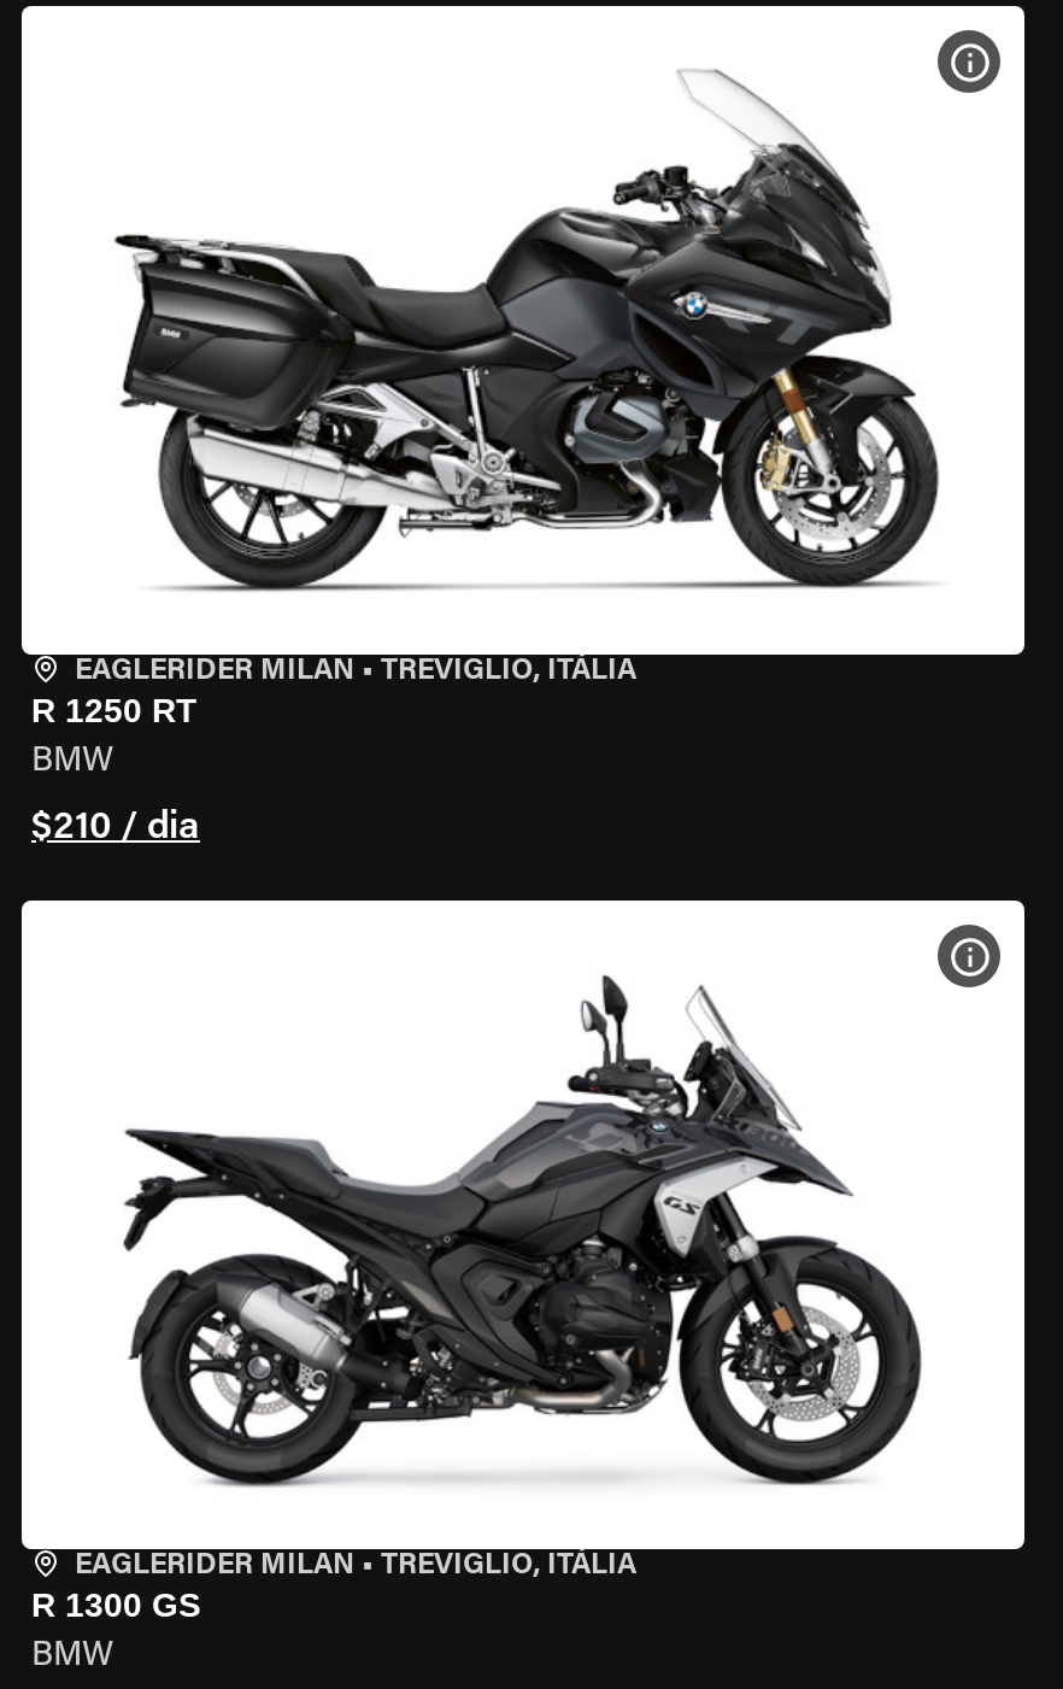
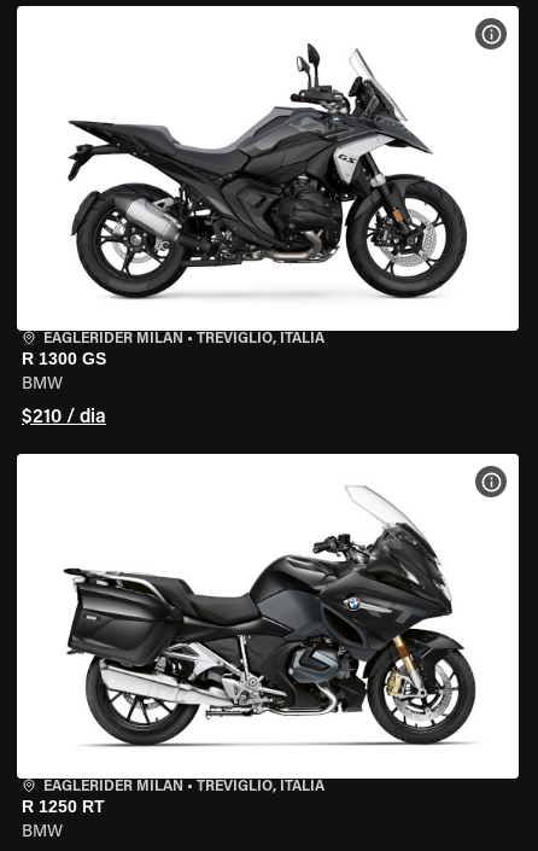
moved down: [image]

- R 1250 RT
+ R 1300 GS

moved up: [image]

- R 1300 GS
+ R 1250 RT
